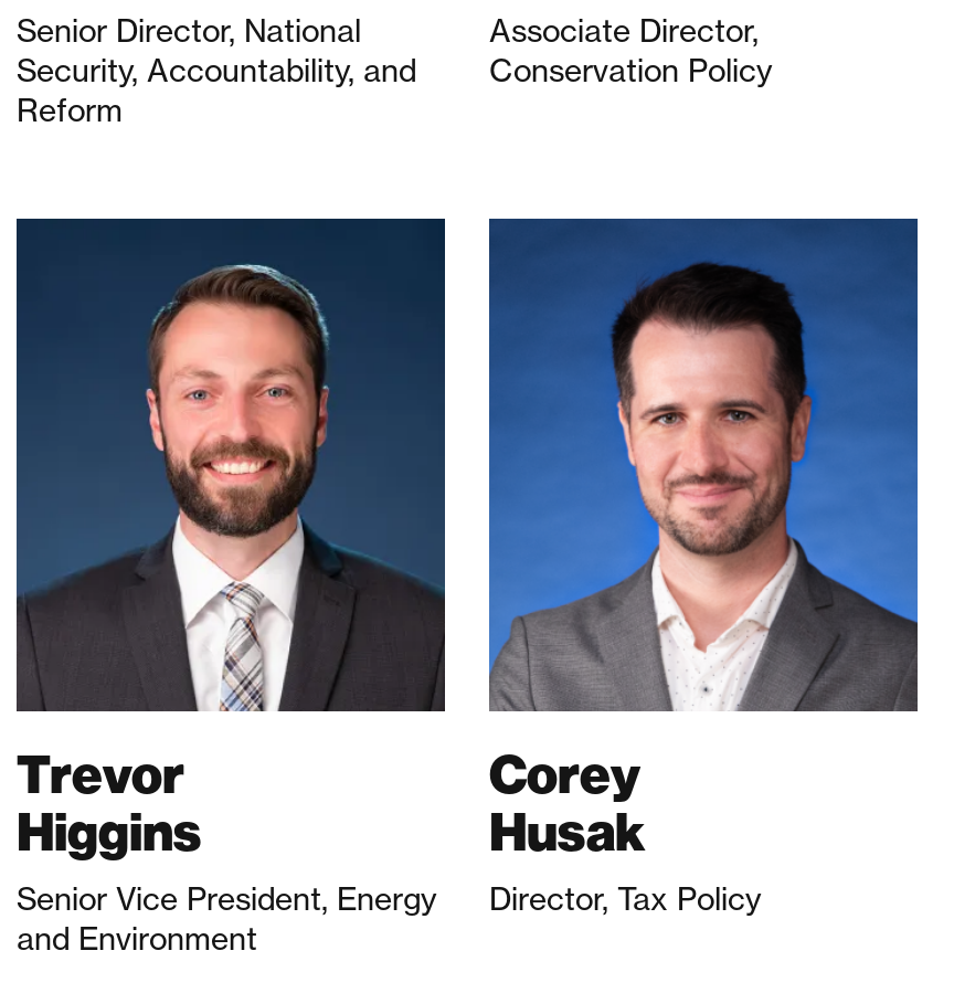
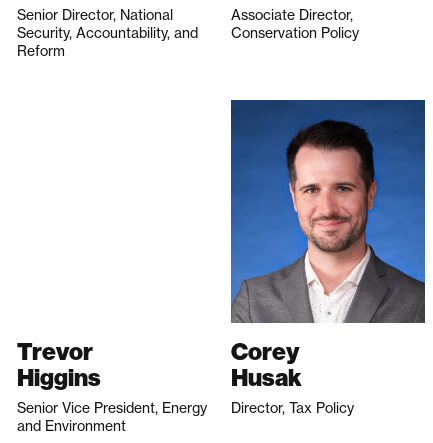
- [image]
